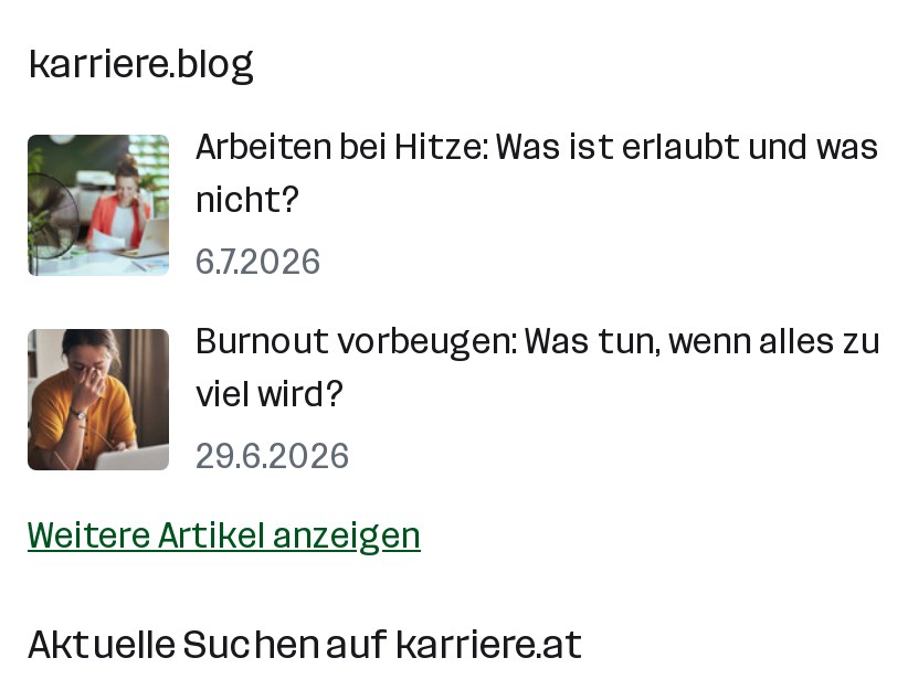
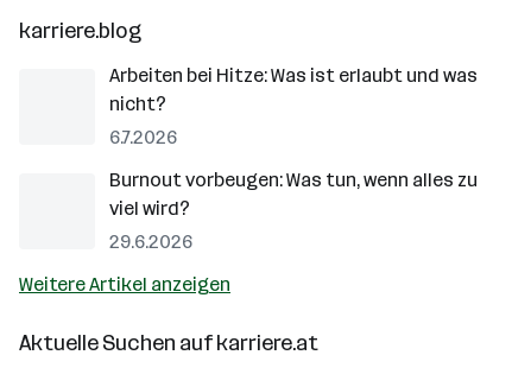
- [image]

- [image]
